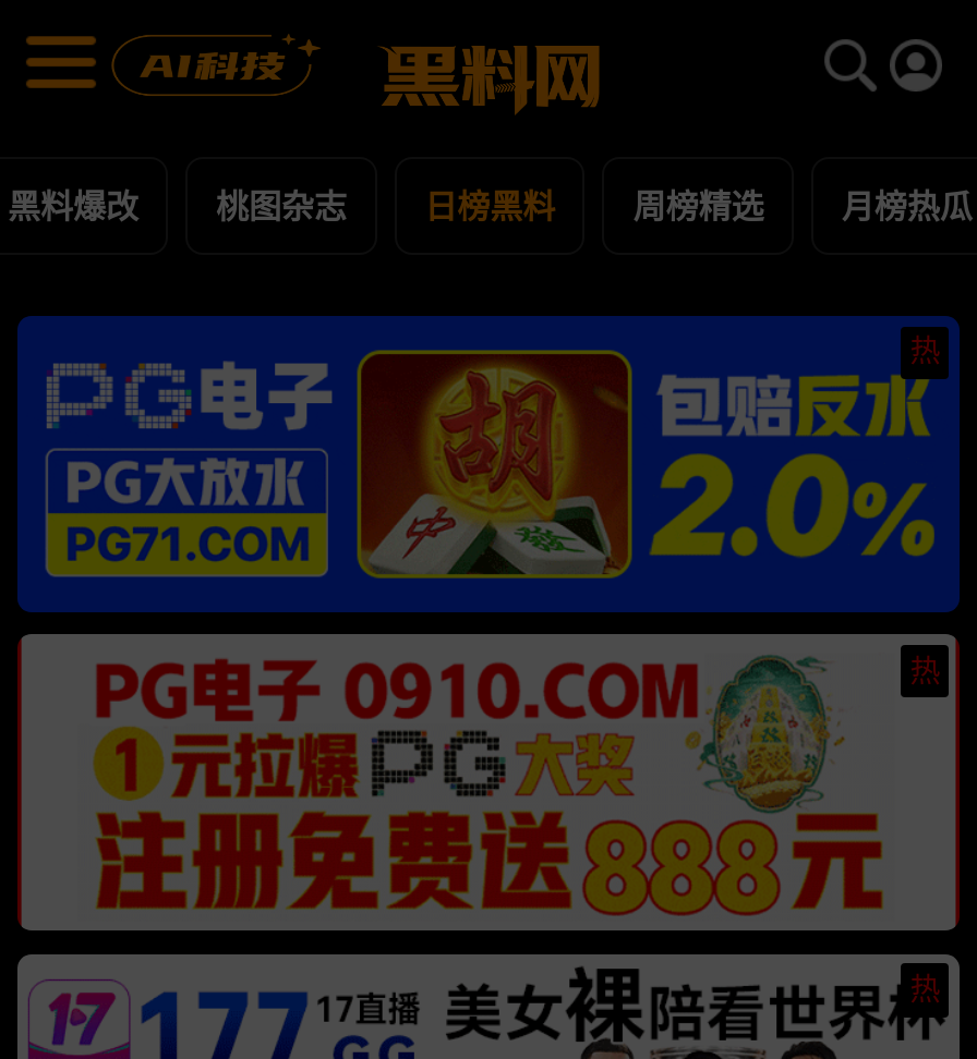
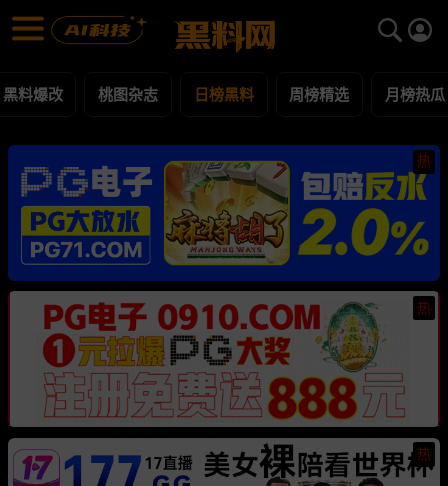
- [image]
+ [image]

- [image]
+ [image]

- [image]
+ [image]
